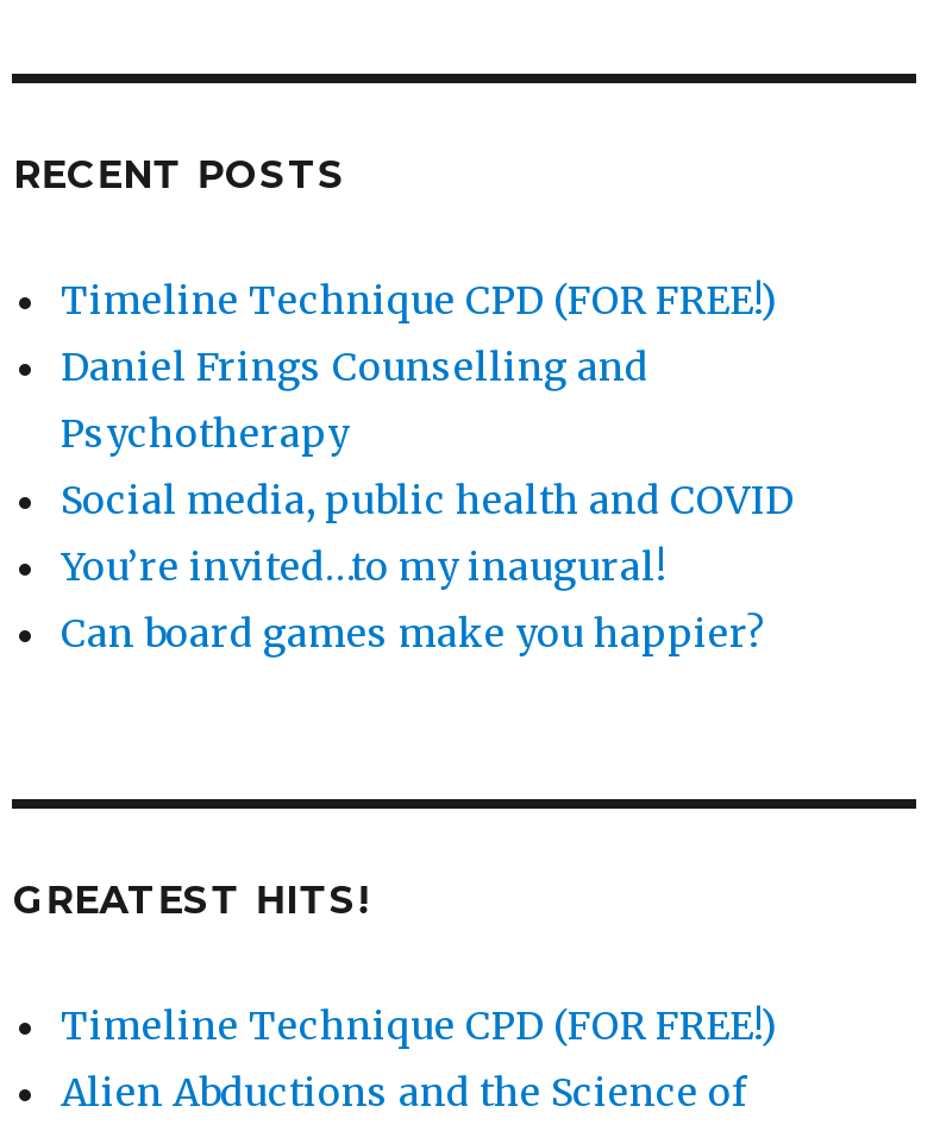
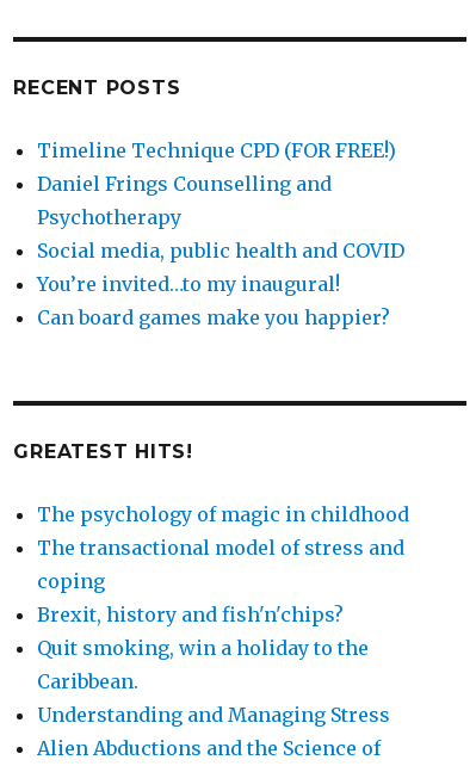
- Timeline Technique CPD (FOR FREE!)
+ The psychology of magic in childhood
+ The transactional model of stress and
+ coping
+ Brexit, history and fish'n'chips?
+ Quit smoking, win a holiday to the
+ Caribbean.
+ Understanding and Managing Stress
